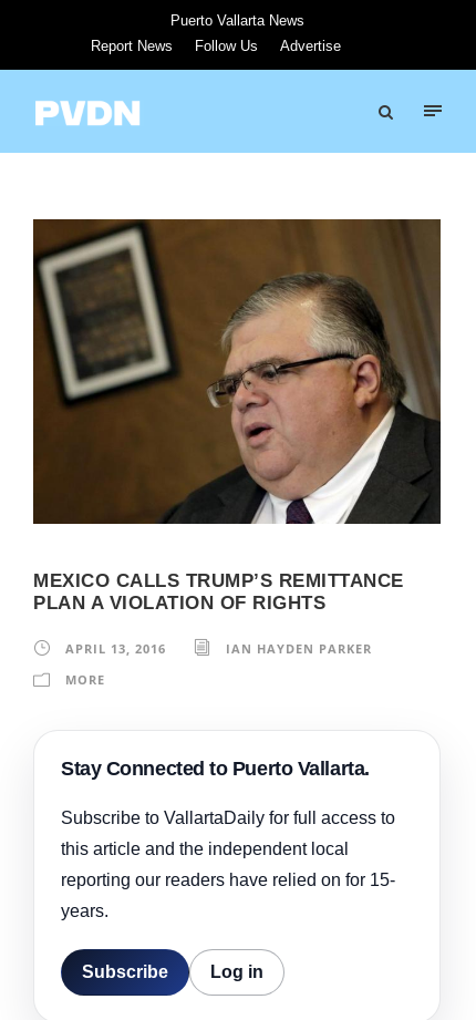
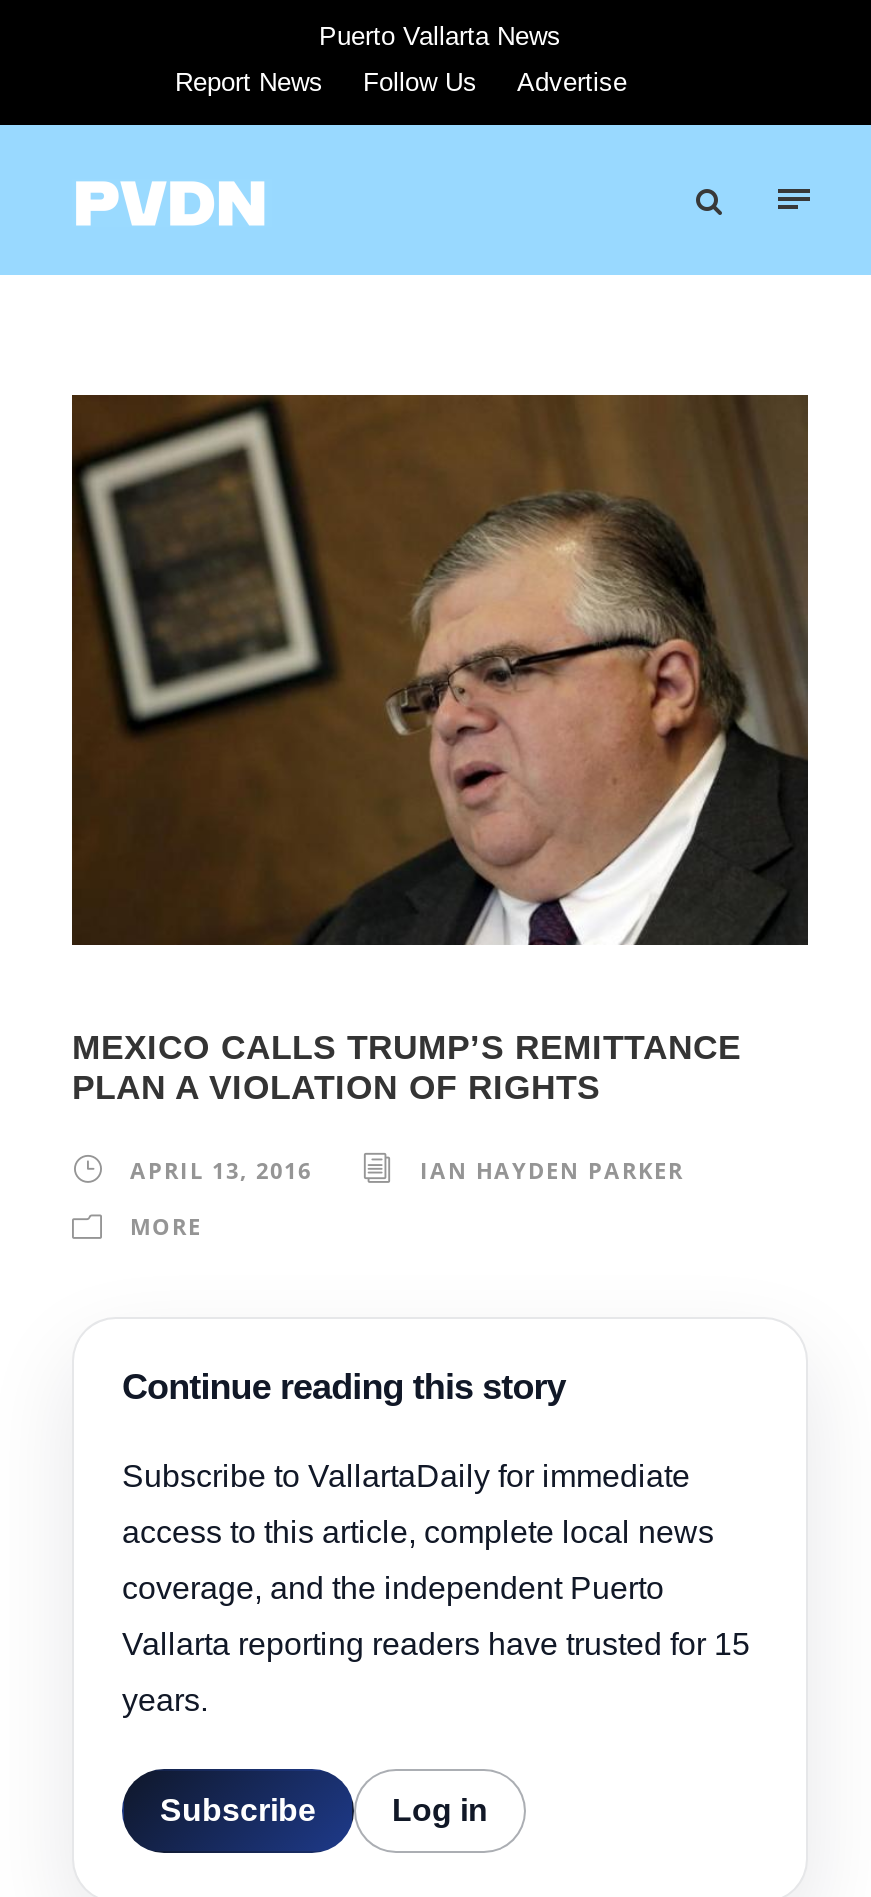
- Stay Connected to Puerto Vallarta.
- Subscribe to VallartaDaily for full access to
- this article and the independent local
- reporting our readers have relied on for 15-
+ Continue reading this story
+ Subscribe to VallartaDaily for immediate
+ access to this article, complete local news
+ coverage, and the independent Puerto
+ Vallarta reporting readers have trusted for 15
